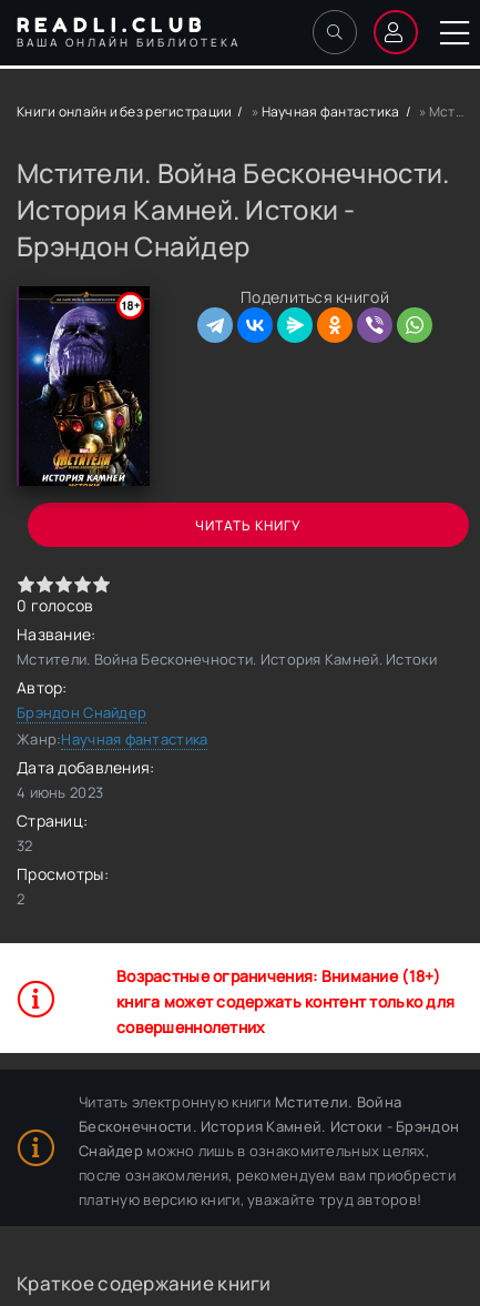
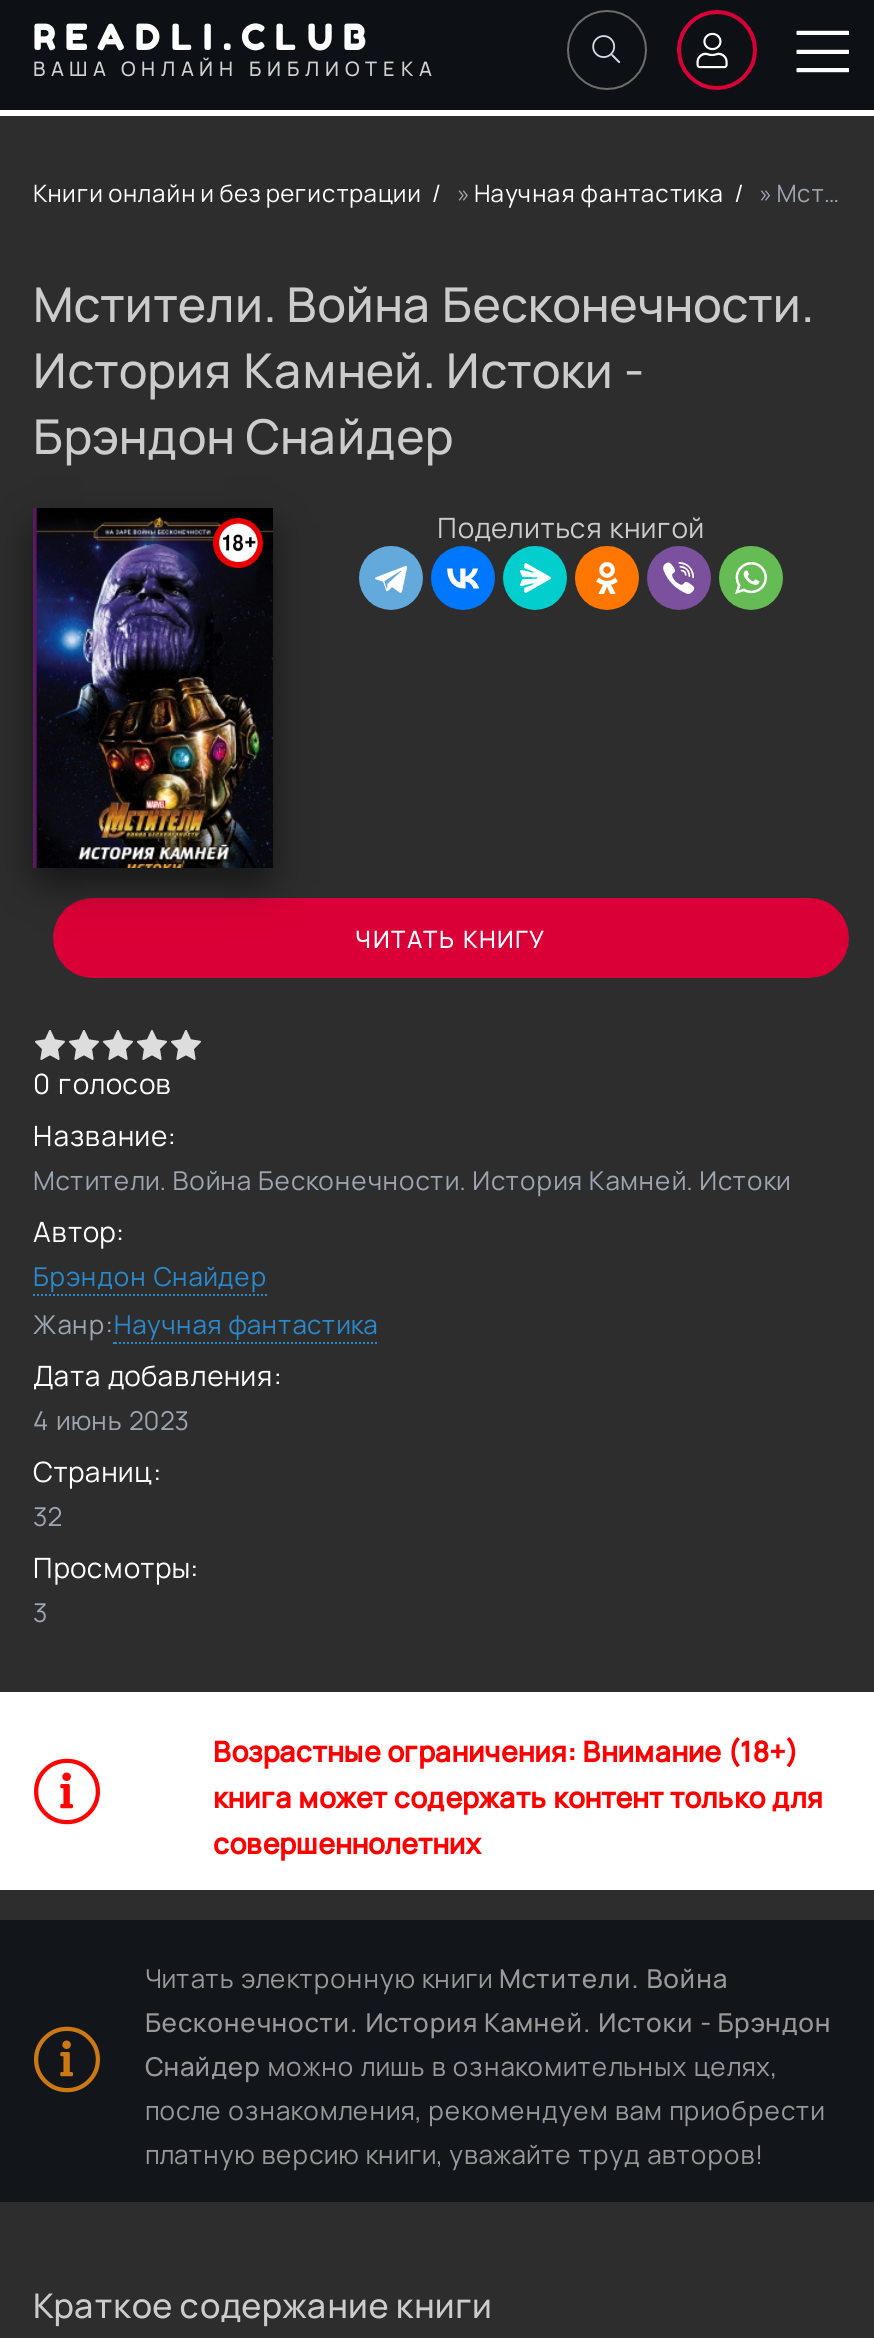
- 2
+ 3
